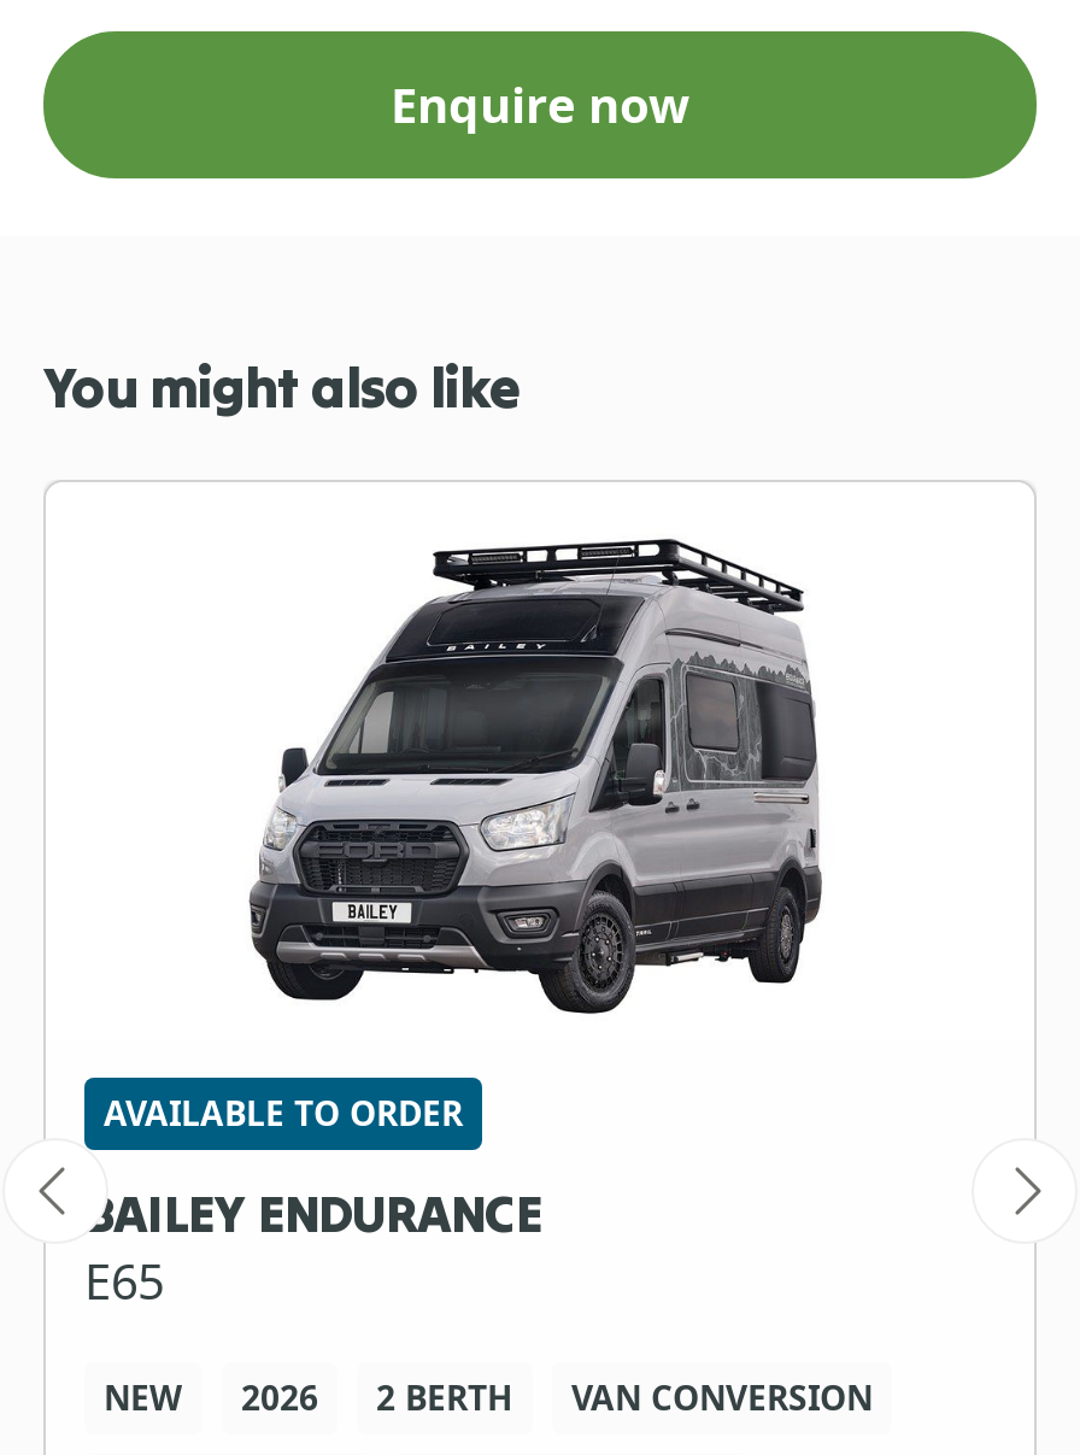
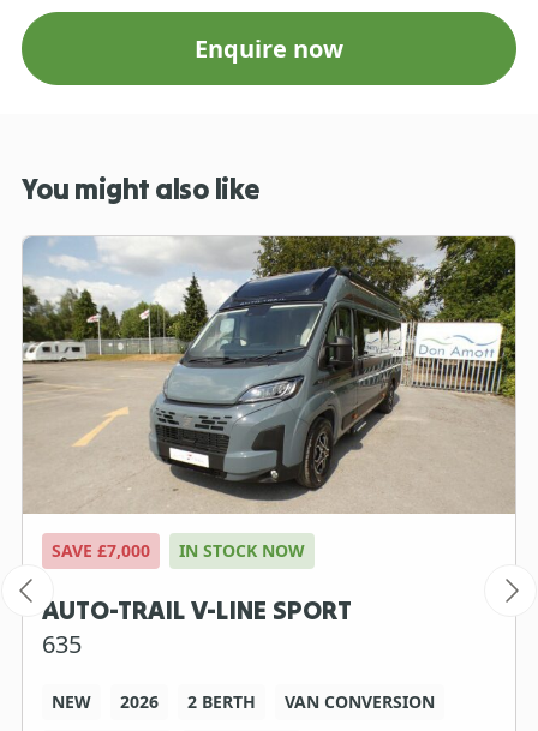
- [image]
- AVAILABLE TO ORDER
+ [image]
+ SAVE £7,000
+ IN STOCK NOW

- BAILEY ENDURANCE
- E65
+ AUTO-TRAIL V-LINE SPORT
+ 635
